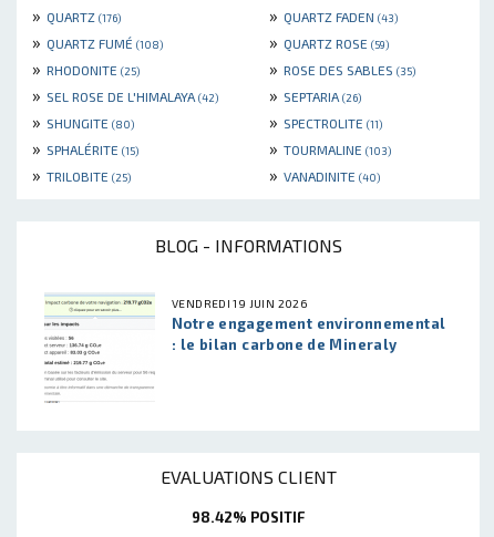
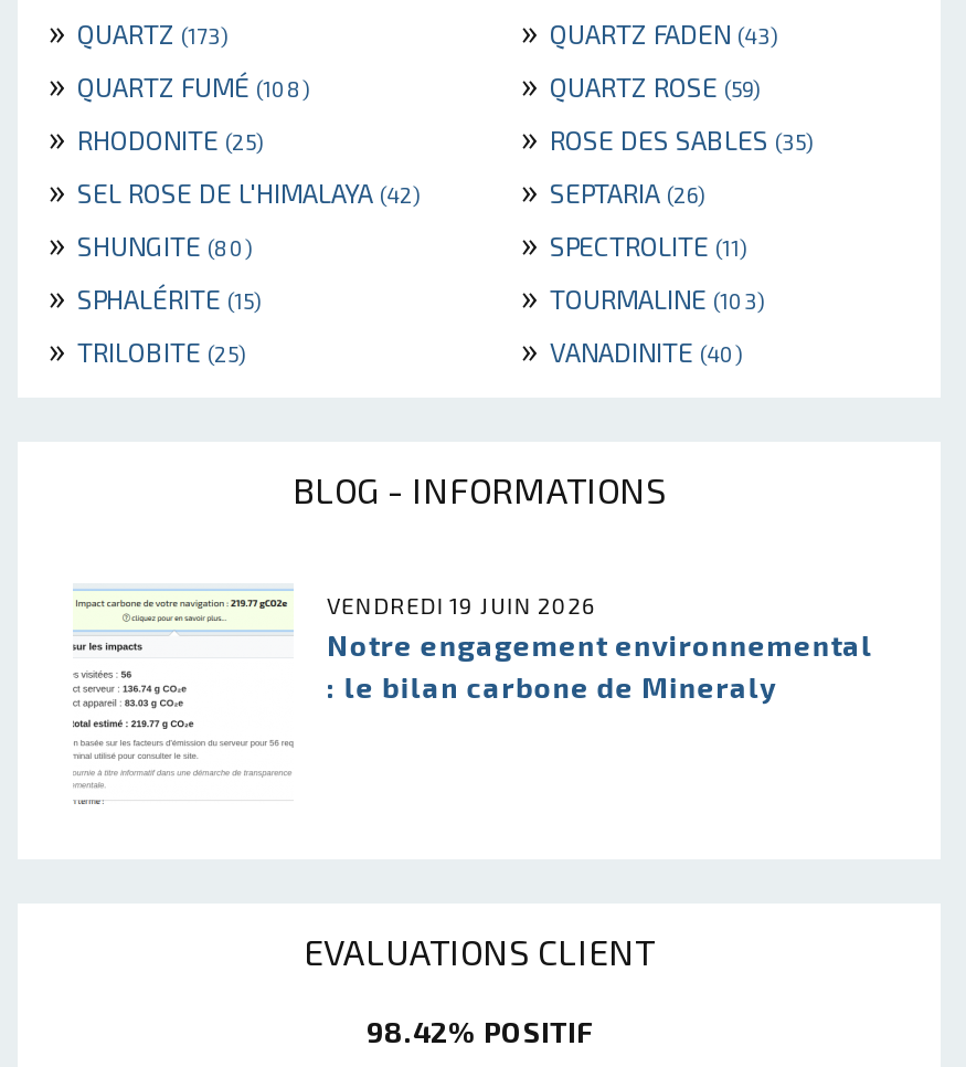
- » QUARTZ (176)
+ » QUARTZ (173)
